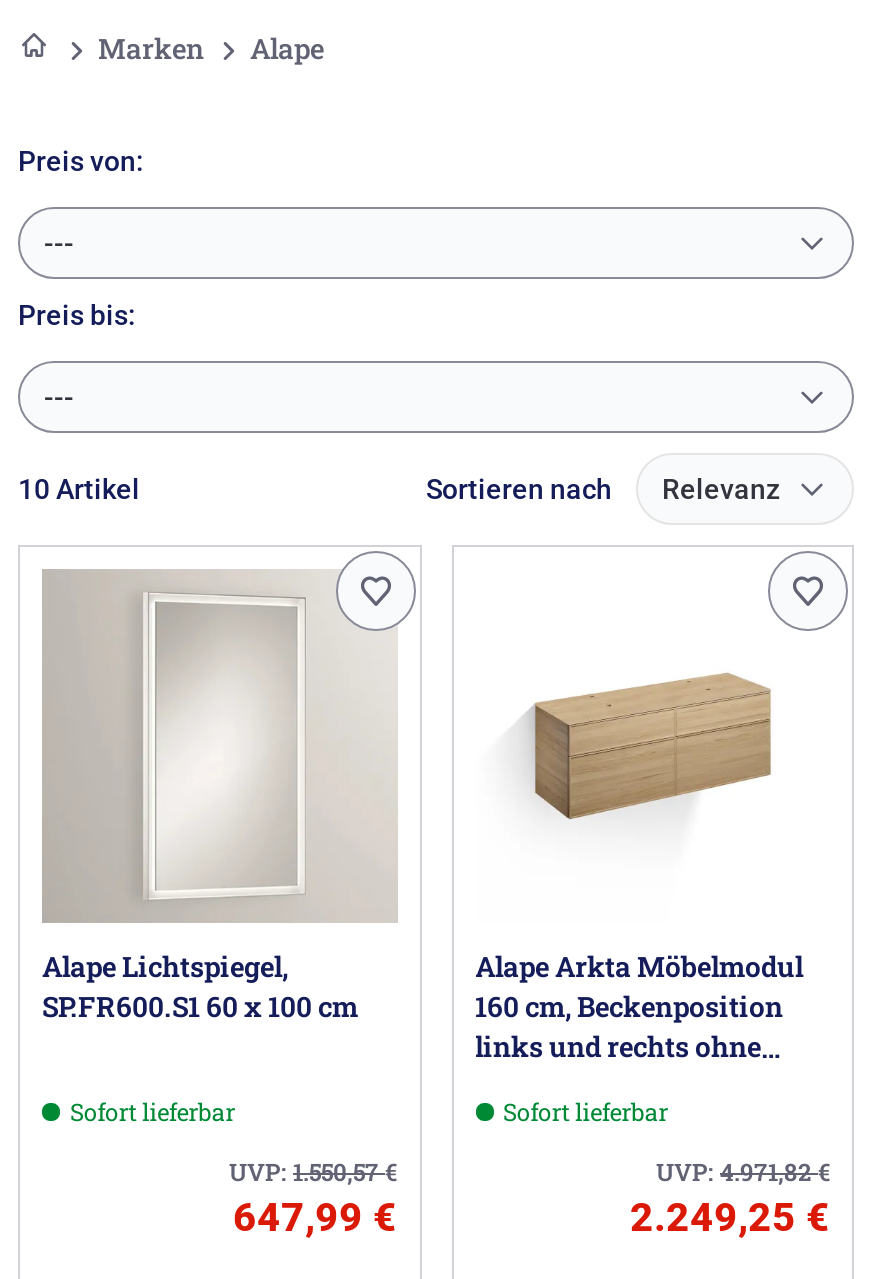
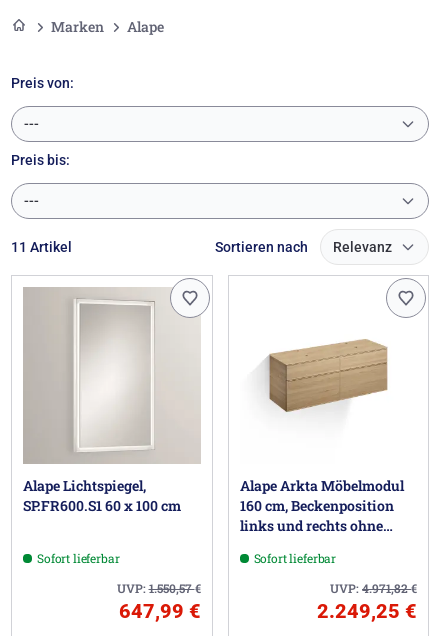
- 10 Artikel
+ 11 Artikel
